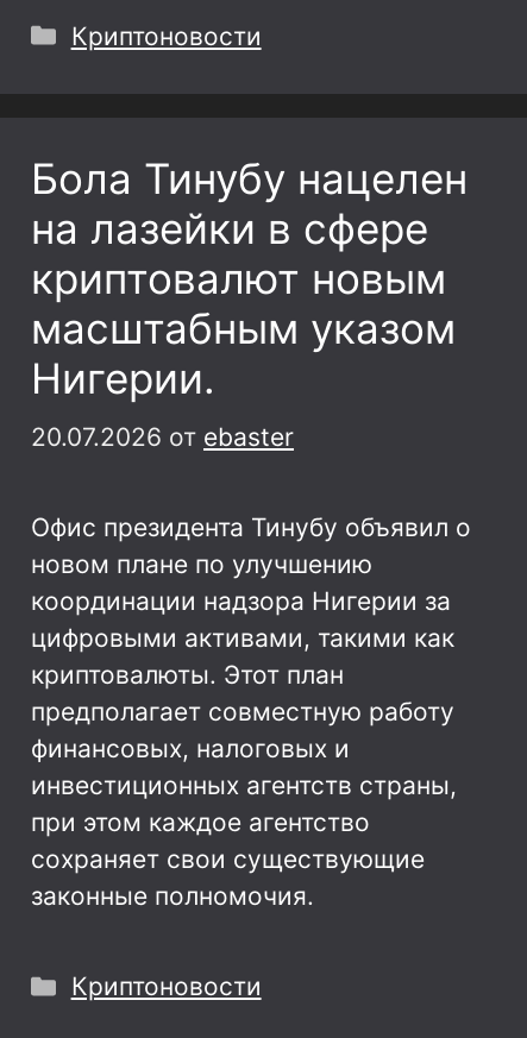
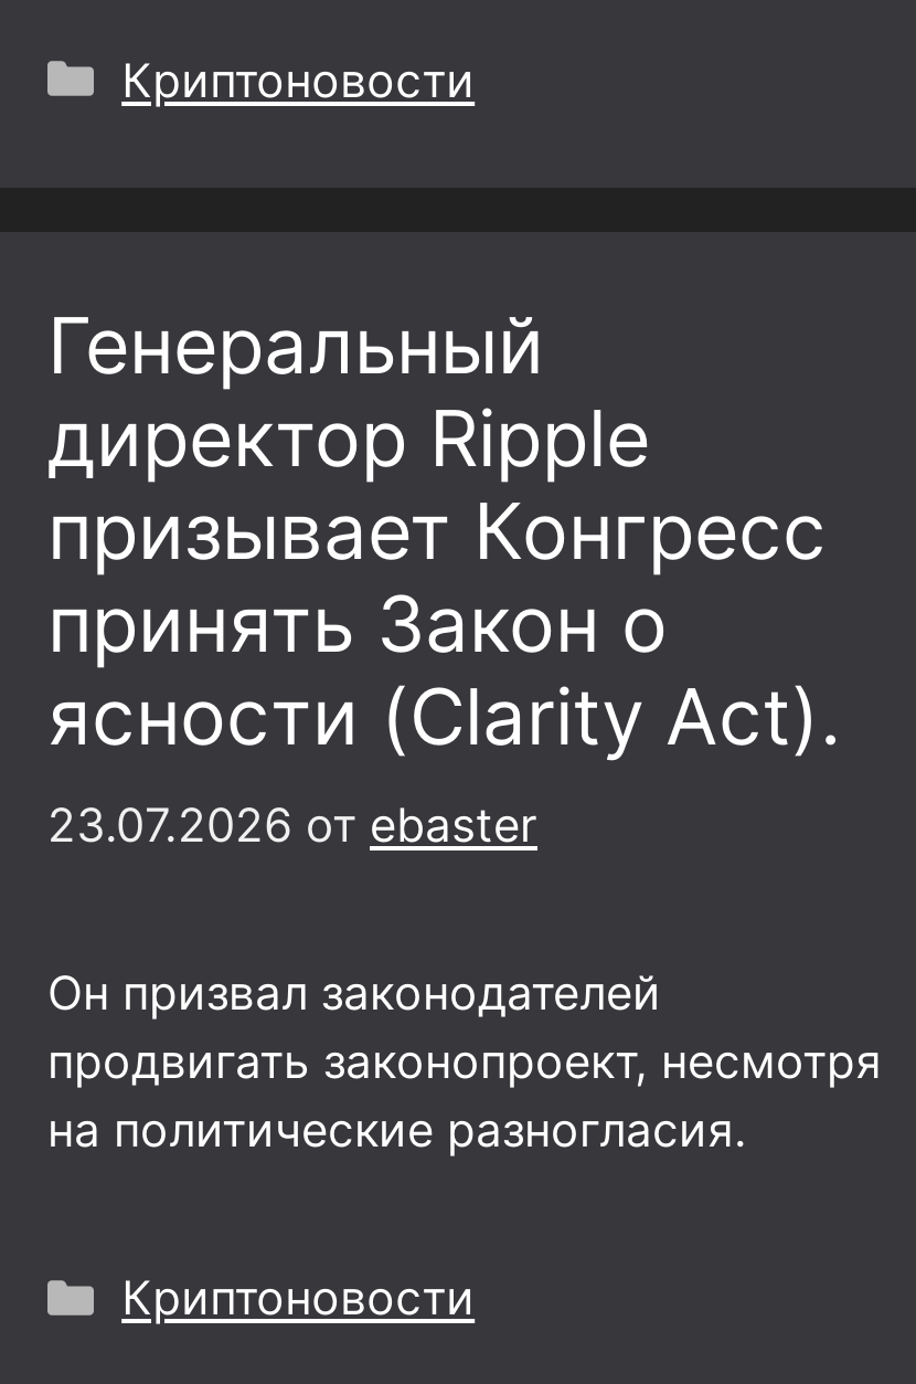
- Бола Тинубу нацелен
- на лазейки в сфере
- криптовалют новым
- масштабным указом
- Нигерии.
- 20.07.2026 от ebaster
+ Генеральный
+ директор Ripple
+ призывает Конгресс
+ принять Закон о
+ ясности (Clarity Act).
+ 23.07.2026 от ebaster

- Офис президента Тинубу объявил о
- новом плане по улучшению
- координации надзора Нигерии за
- цифровыми активами, такими как
- криптовалюты. Этот план
- предполагает совместную работу
- финансовых, налоговых и
- инвестиционных агентств страны,
- при этом каждое агентство
- сохраняет свои существующие
- законные полномочия.
+ Он призвал законодателей
+ продвигать законопроект, несмотря
+ на политические разногласия.
